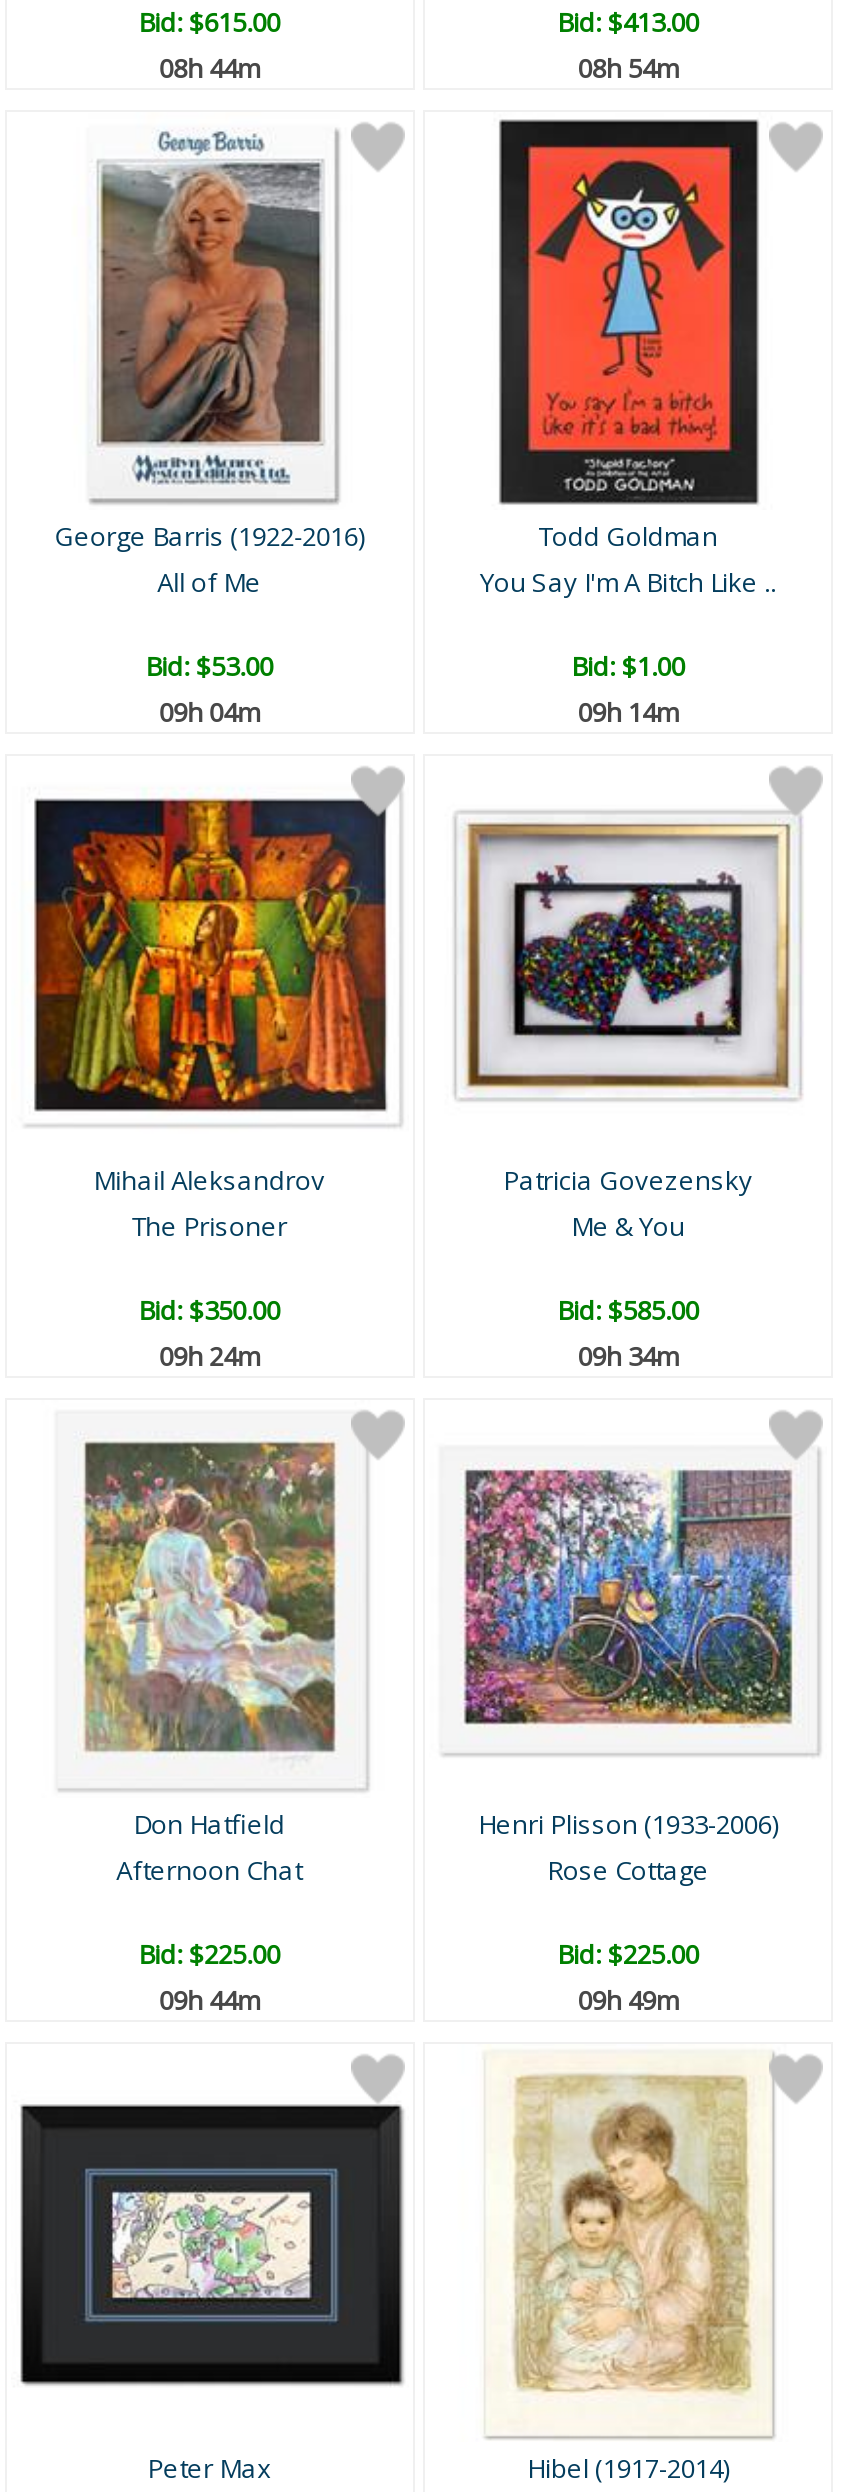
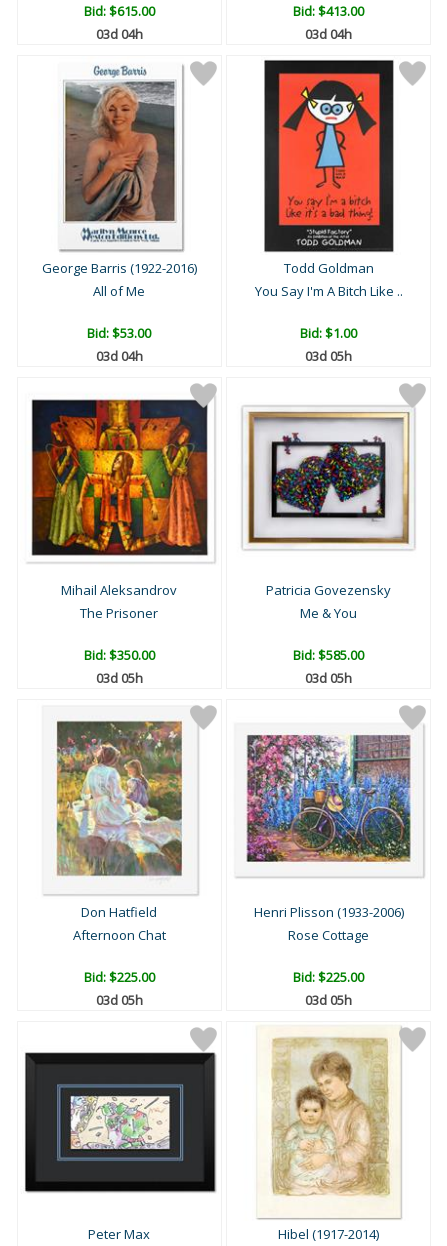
- 08h 44m
+ 03d 04h

- 08h 54m
+ 03d 04h

- 09h 04m
+ 03d 04h

- 09h 14m
+ 03d 05h

- 09h 24m
+ 03d 05h

- 09h 34m
+ 03d 05h

- 09h 44m
+ 03d 05h

- 09h 49m
+ 03d 05h
